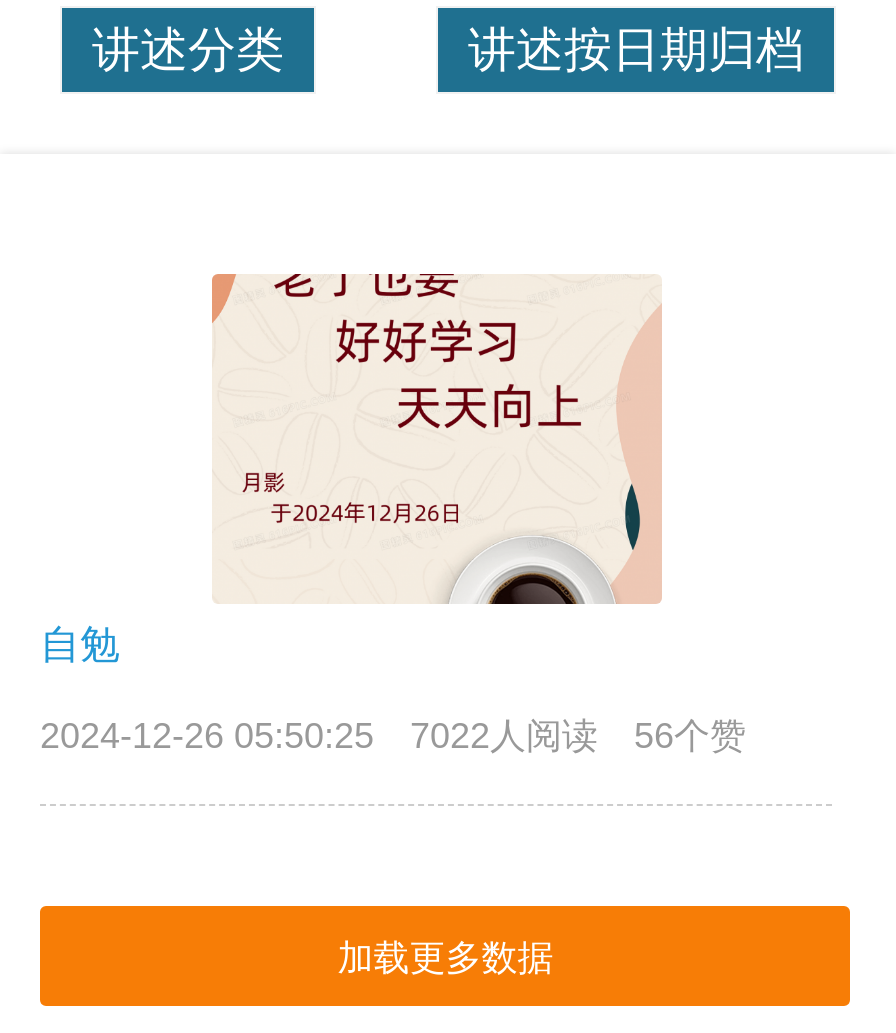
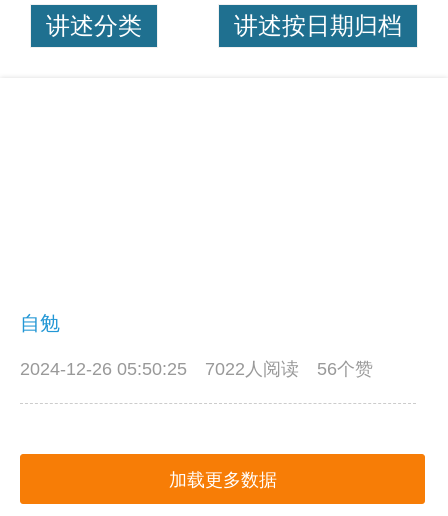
- [image]
